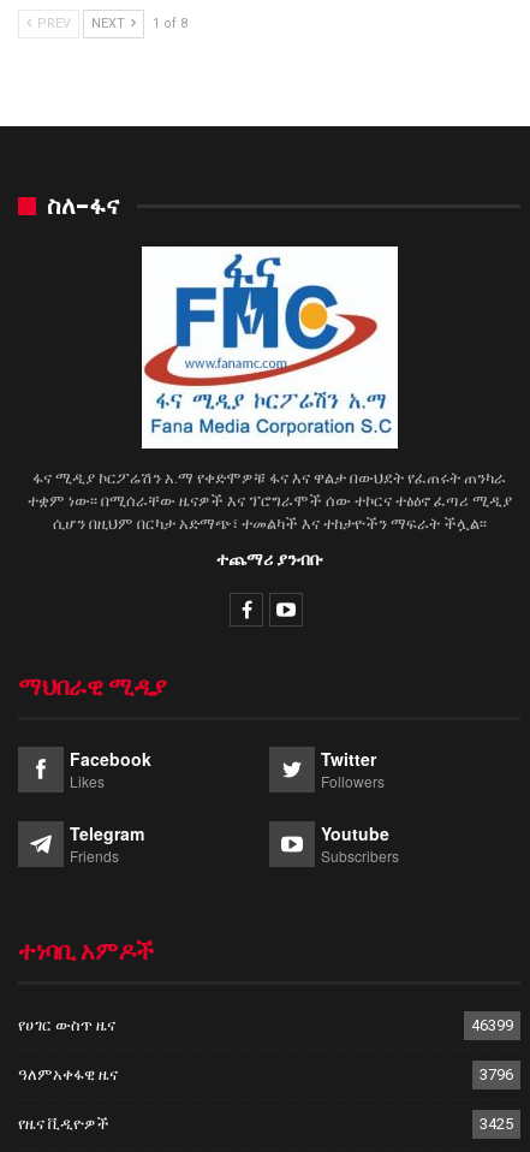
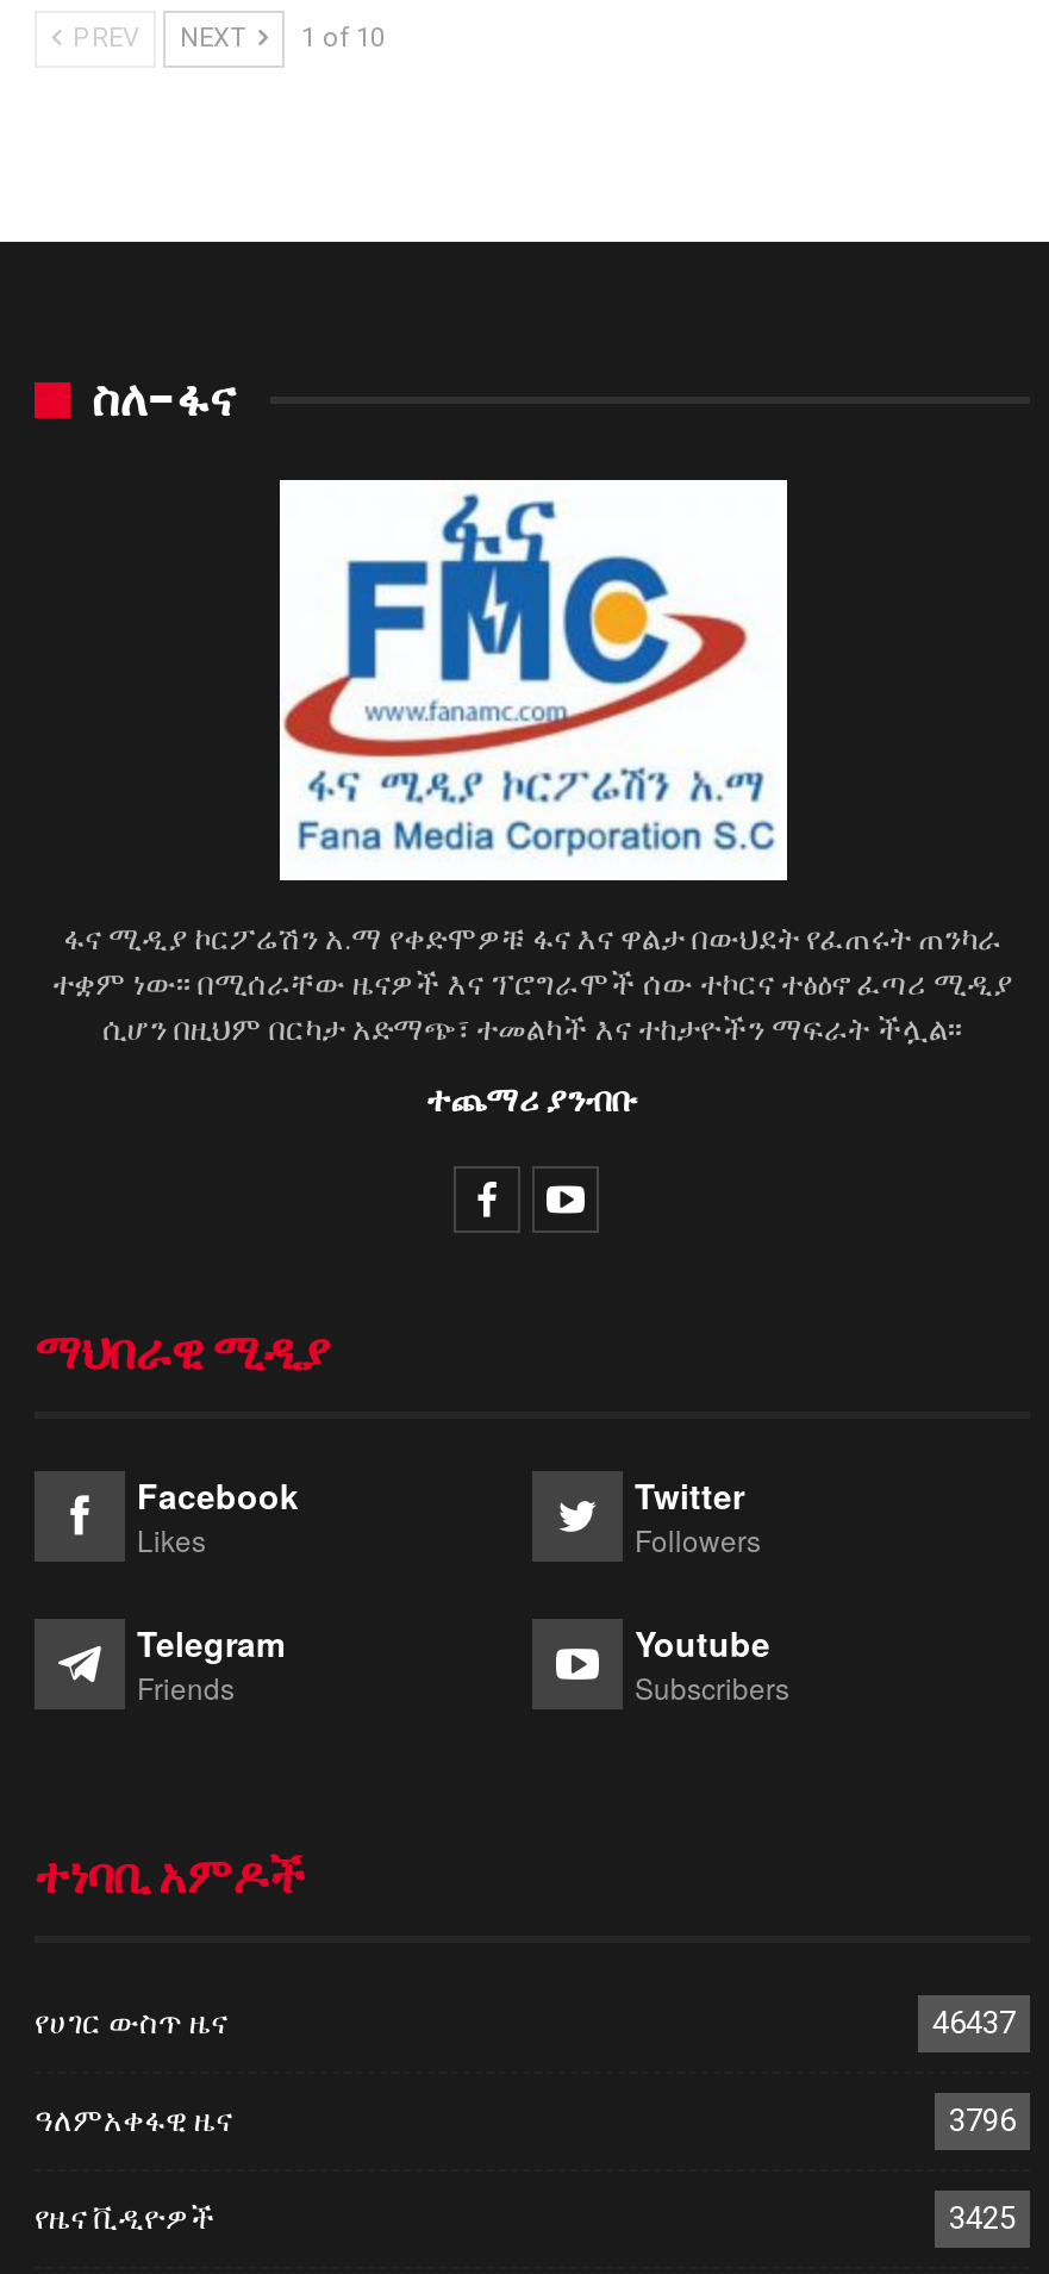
- PREV NEXT 1 of 8
+ PREV NEXT 1 of 10

- 46399
+ 46437
